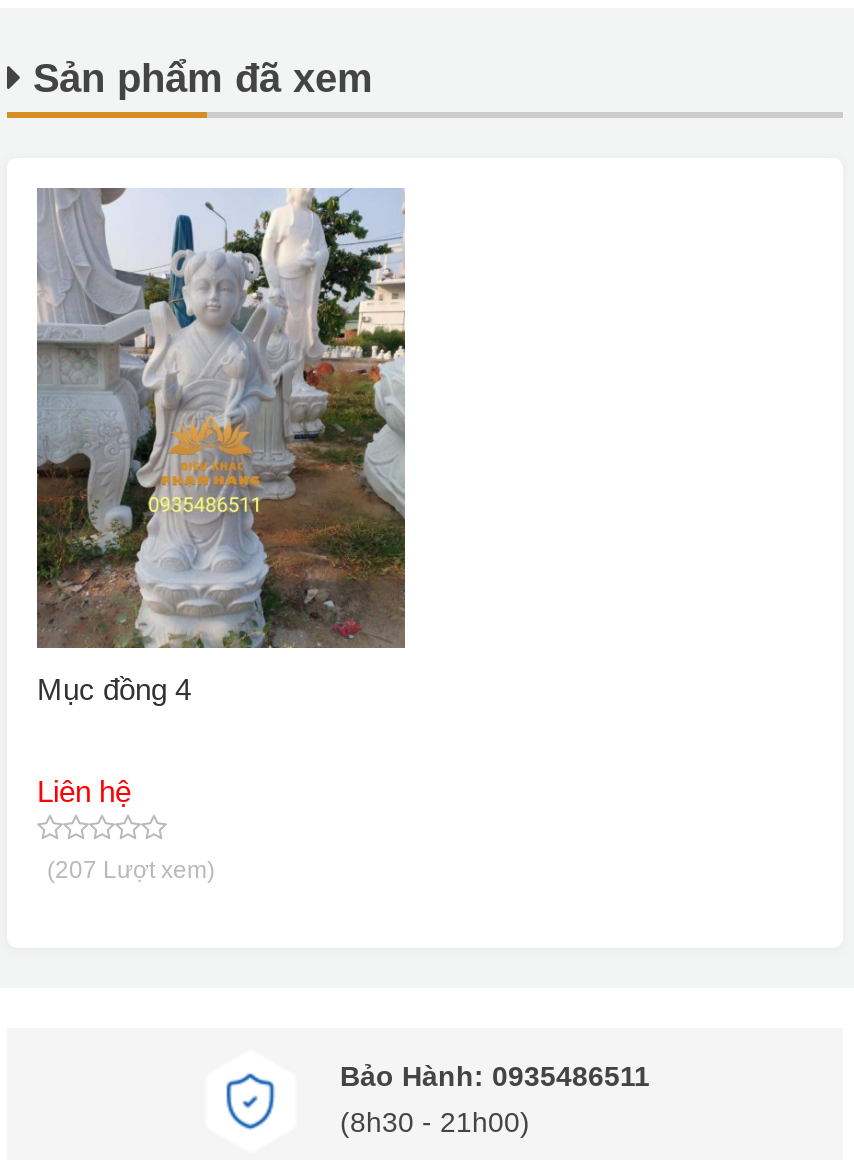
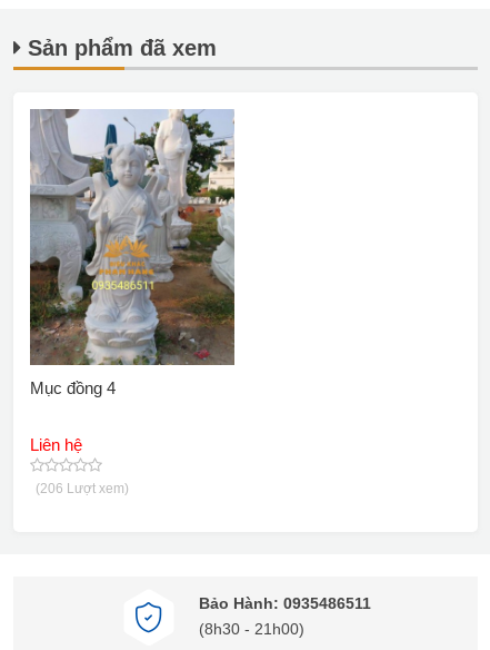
- (207 Lượt xem)
+ (206 Lượt xem)
